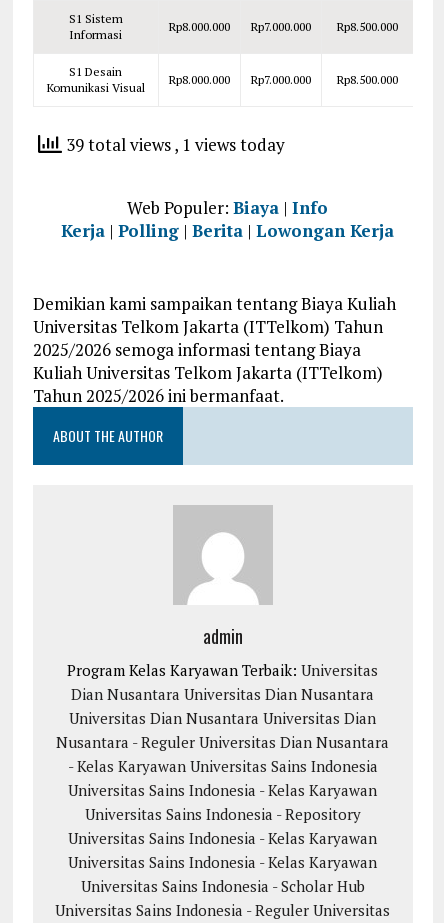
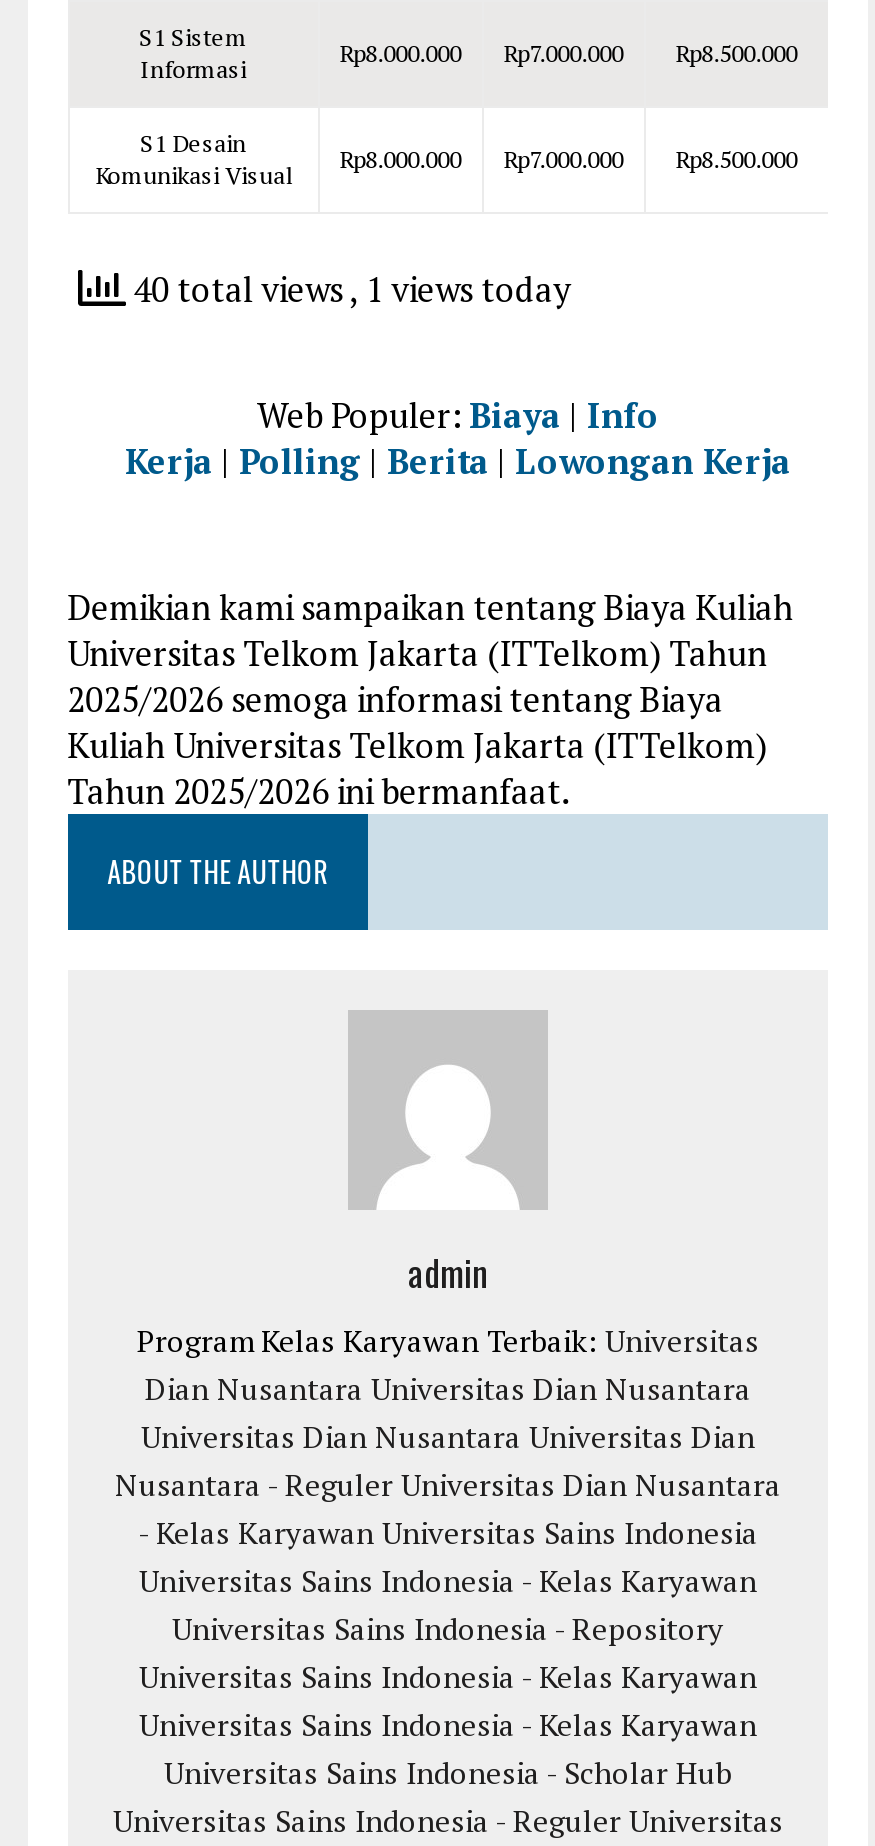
- 39 total views, 1 views today
+ 40 total views, 1 views today
